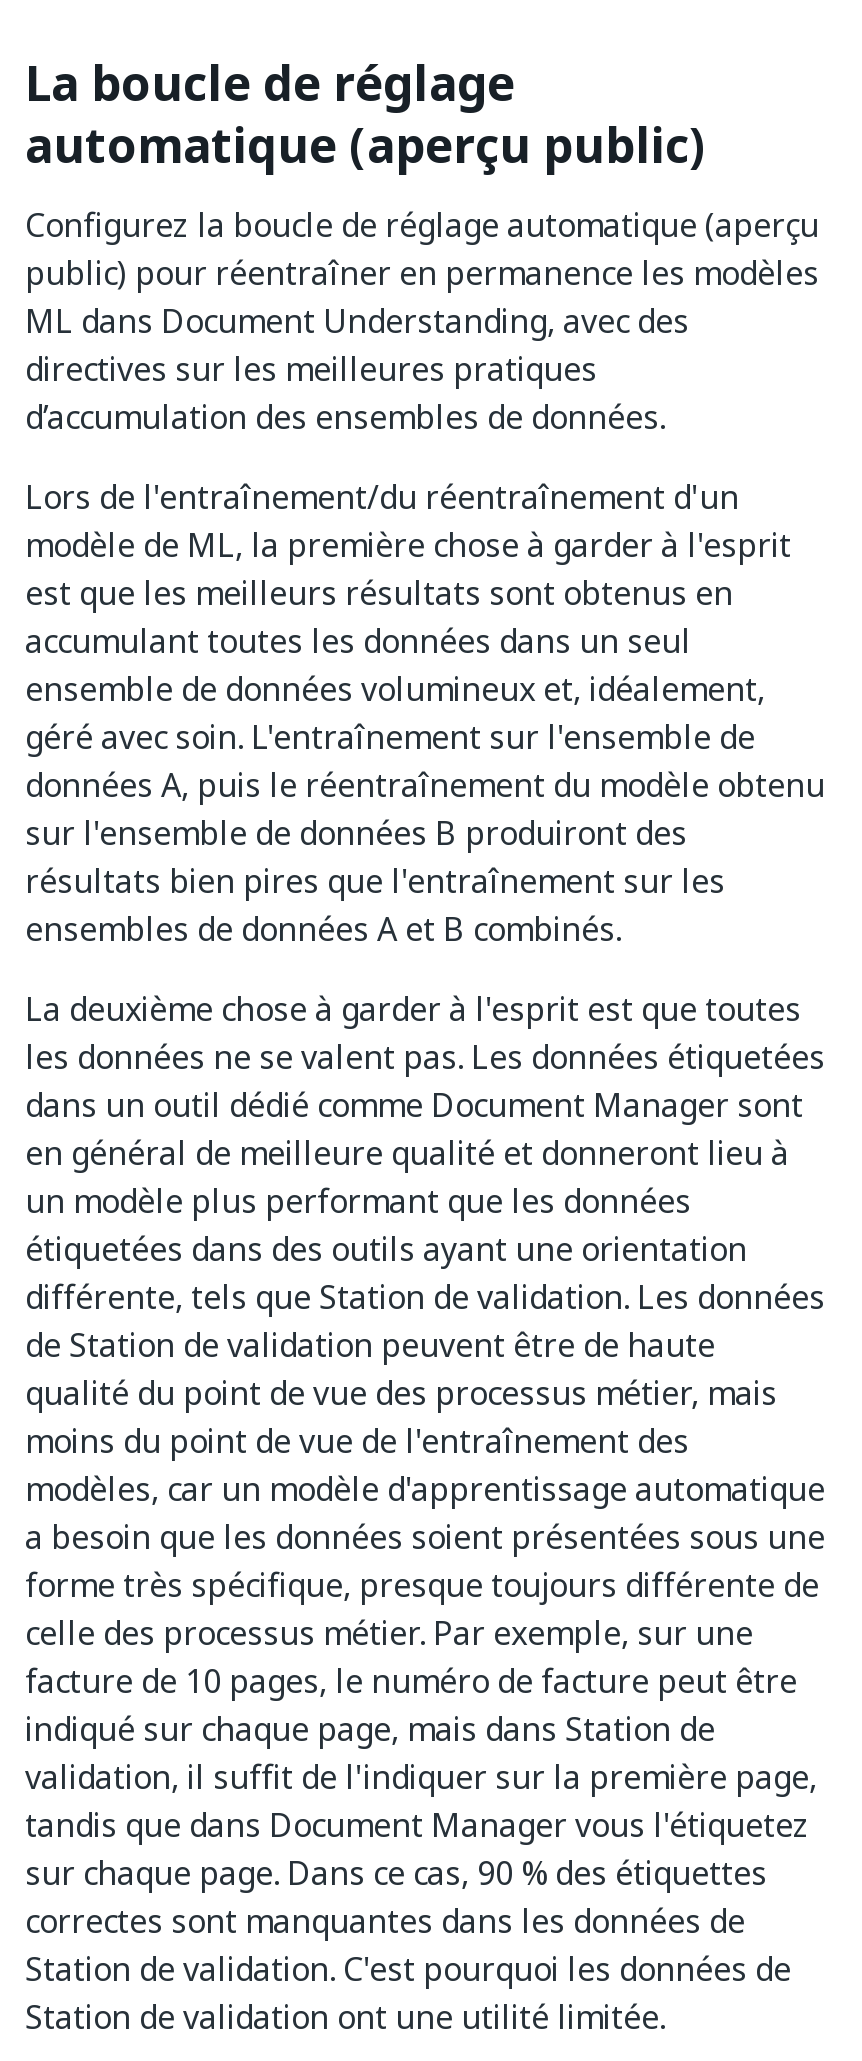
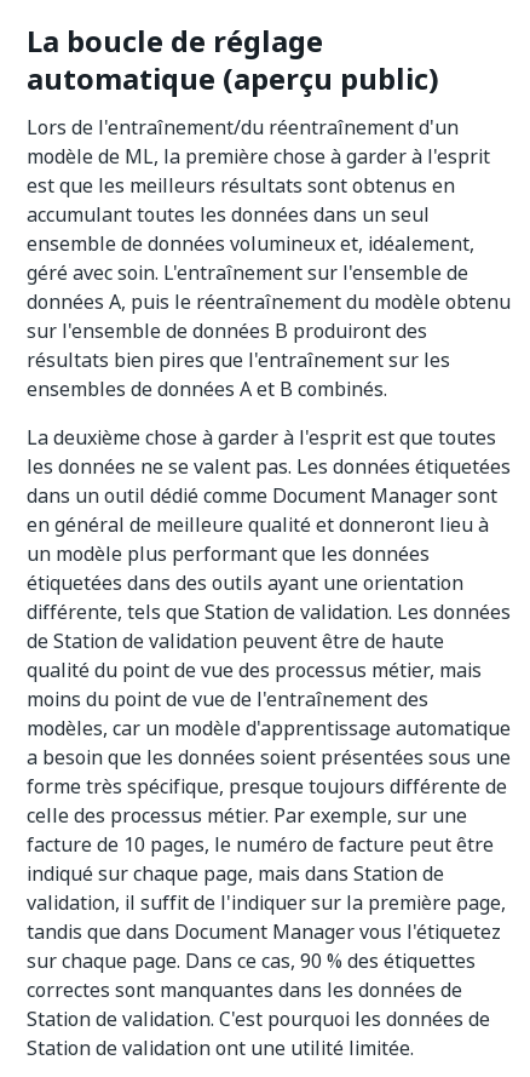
- Configurez la boucle de réglage automatique (aperçu
- public) pour réentraîner en permanence les modèles
- ML dans Document Understanding, avec des
- directives sur les meilleures pratiques
- d’accumulation des ensembles de données.
